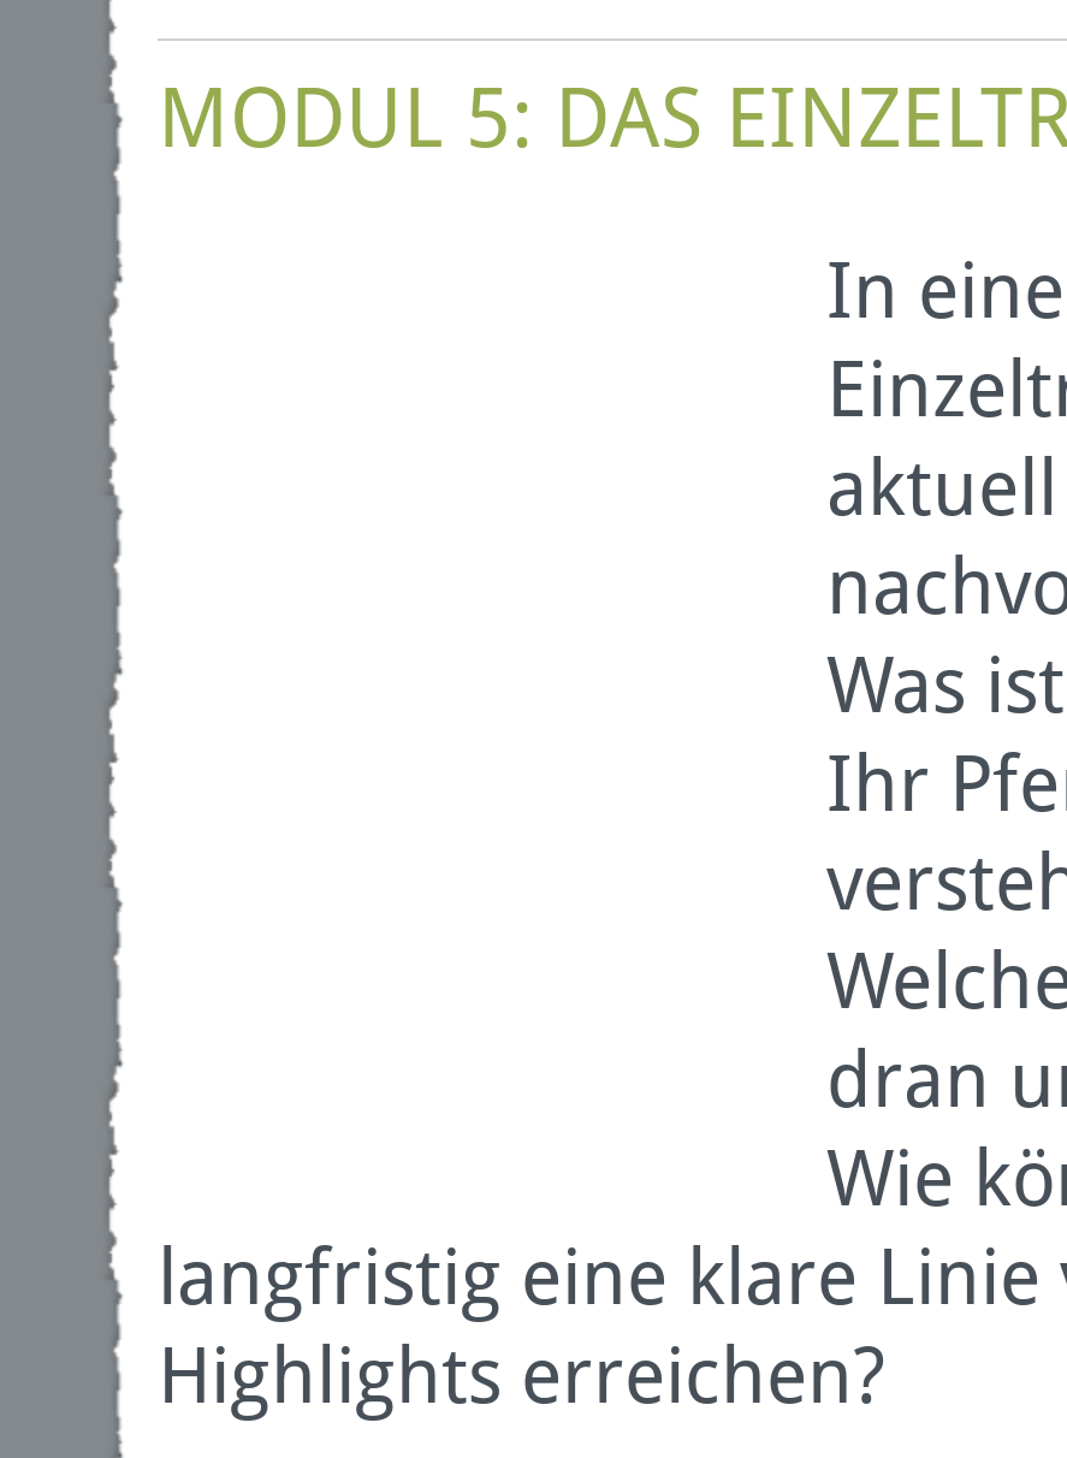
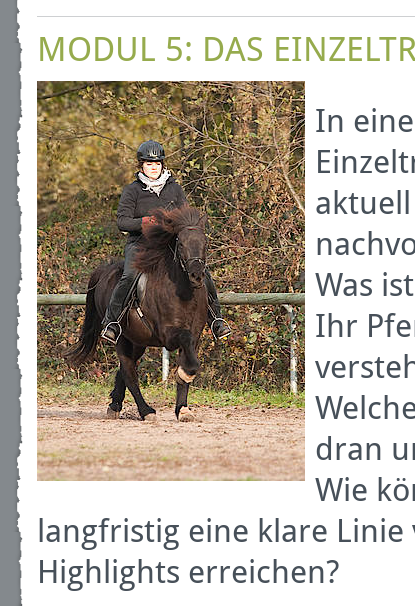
+ [image]
